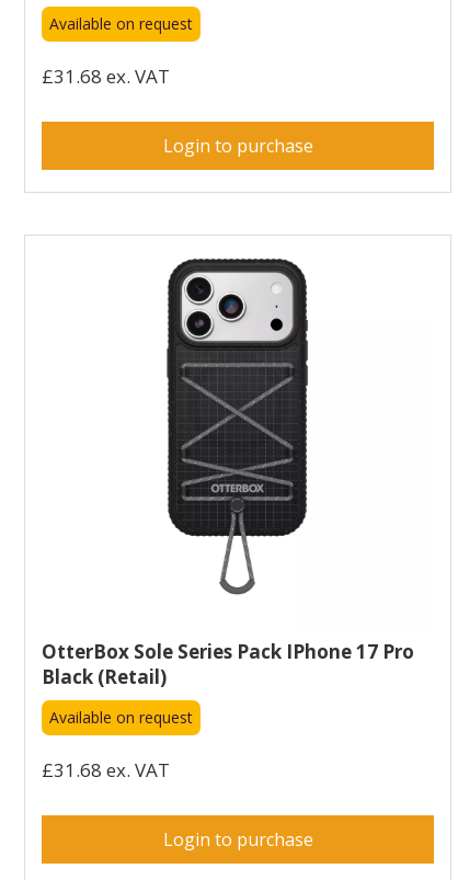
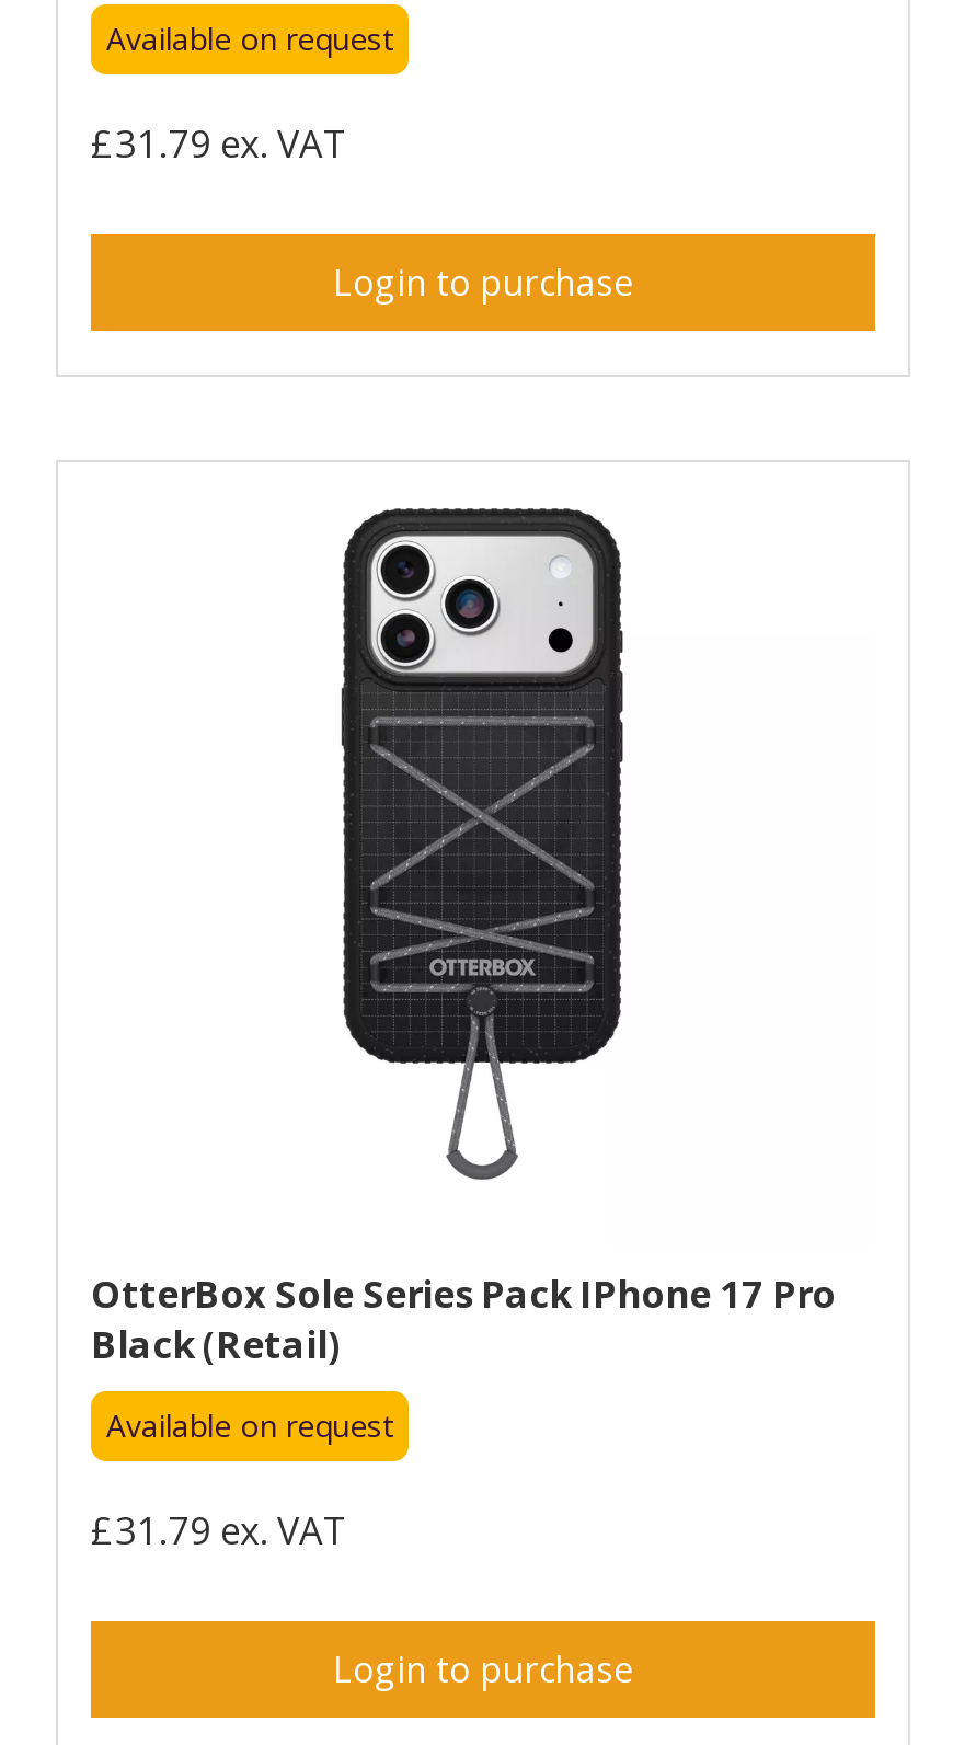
- £31.68 ex. VAT
+ £31.79 ex. VAT

- £31.68 ex. VAT
+ £31.79 ex. VAT
